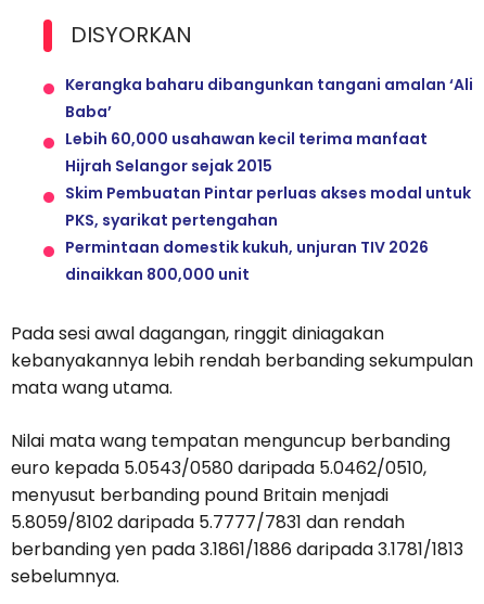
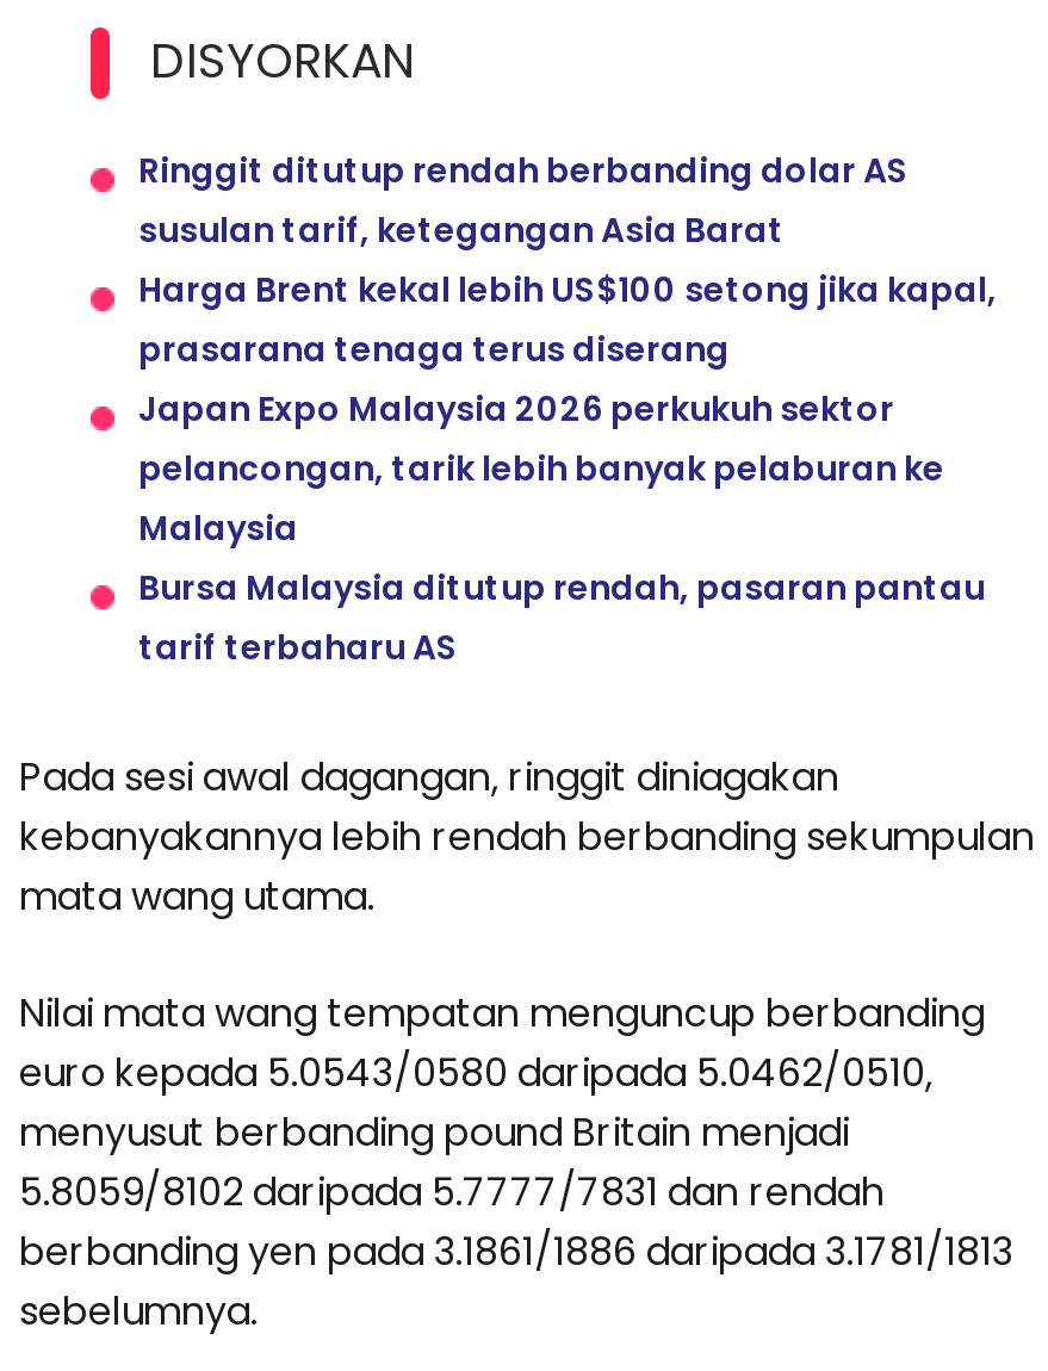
- Kerangka baharu dibangunkan tangani amalan ‘Ali
- Baba’
- Lebih 60,000 usahawan kecil terima manfaat
- Hijrah Selangor sejak 2015
- Skim Pembuatan Pintar perluas akses modal untuk
- PKS, syarikat pertengahan
- Permintaan domestik kukuh, unjuran TIV 2026
- dinaikkan 800,000 unit
+ Ringgit ditutup rendah berbanding dolar AS
+ susulan tarif, ketegangan Asia Barat
+ Harga Brent kekal lebih US$100 setong jika kapal,
+ prasarana tenaga terus diserang
+ Japan Expo Malaysia 2026 perkukuh sektor
+ pelancongan, tarik lebih banyak pelaburan ke
+ Malaysia
+ Bursa Malaysia ditutup rendah, pasaran pantau
+ tarif terbaharu AS
